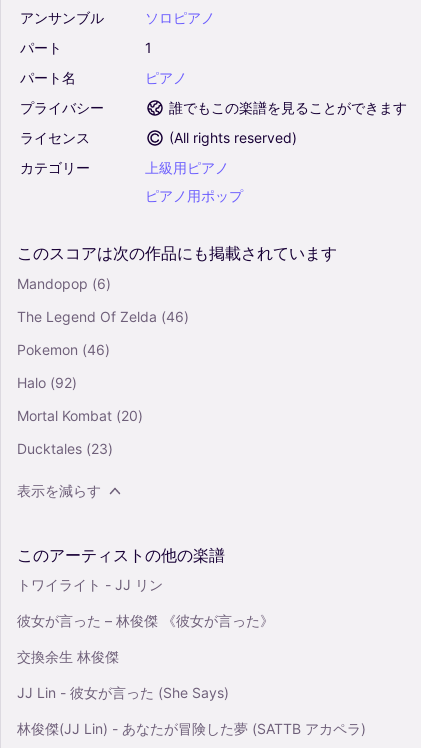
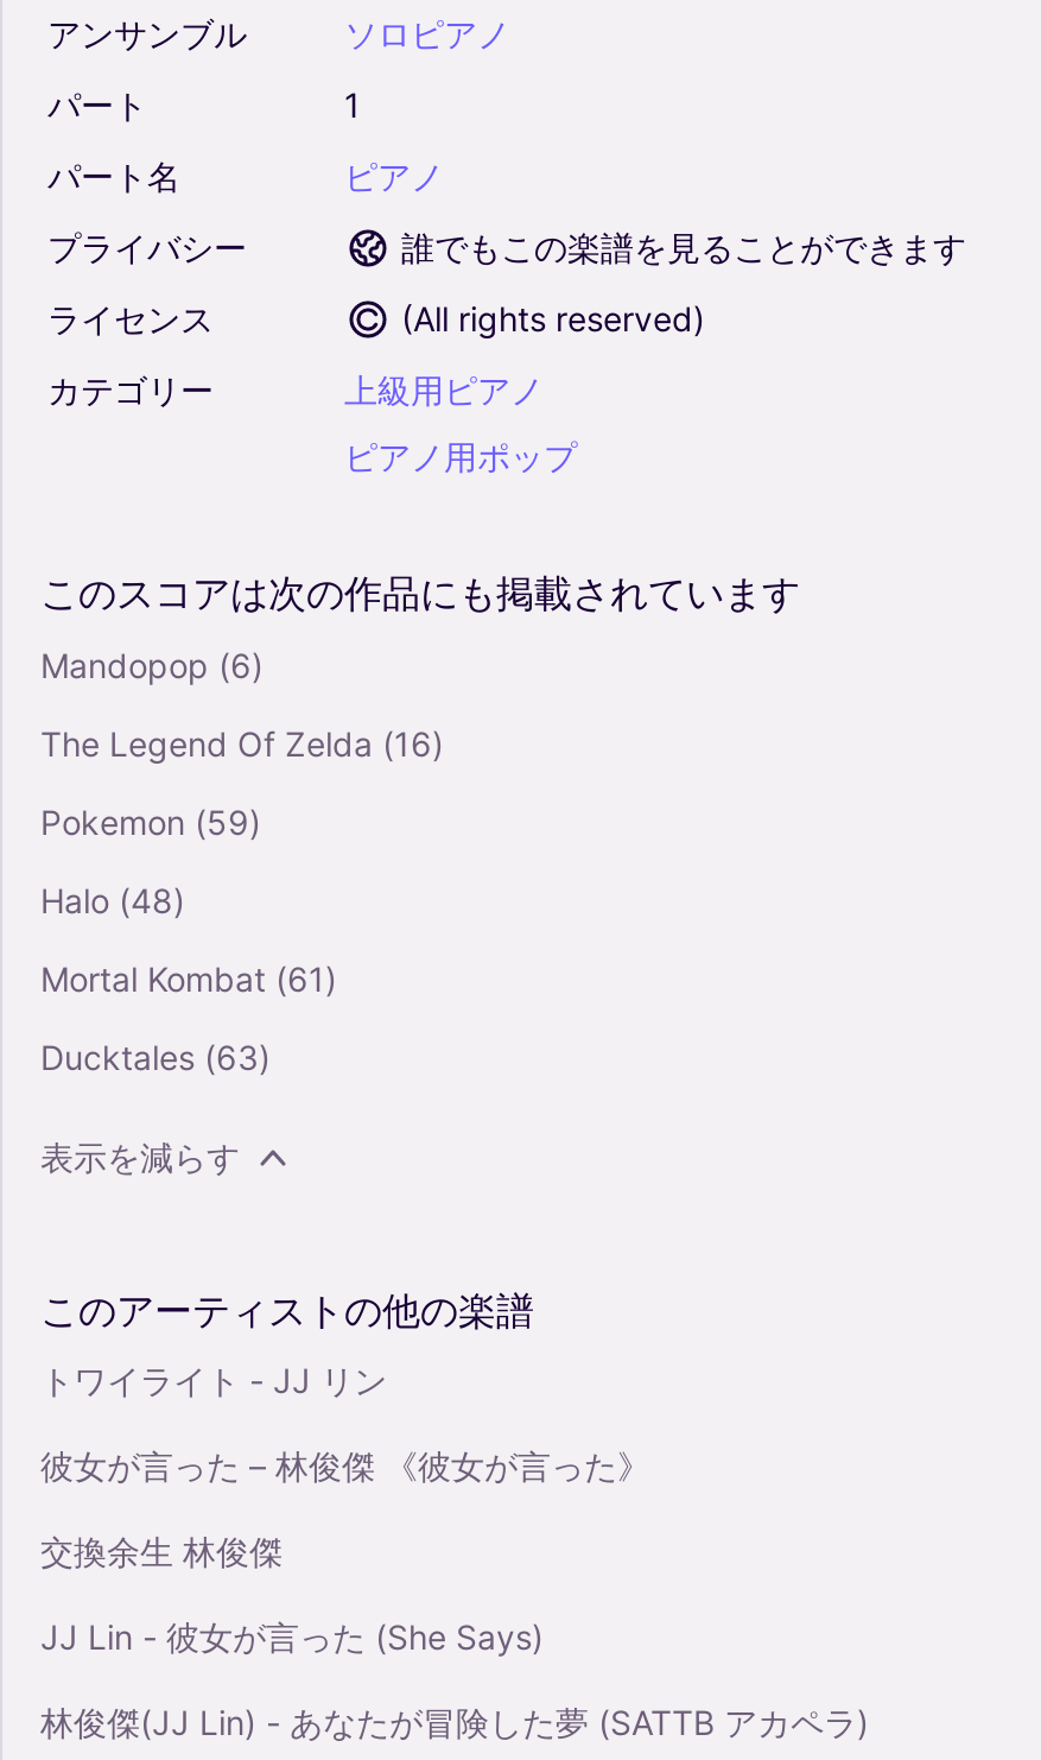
- The Legend Of Zelda (46)
+ The Legend Of Zelda (16)

- Pokemon (46)
+ Pokemon (59)

- Halo (92)
+ Halo (48)

- Mortal Kombat (20)
+ Mortal Kombat (61)

- Ducktales (23)
+ Ducktales (63)
